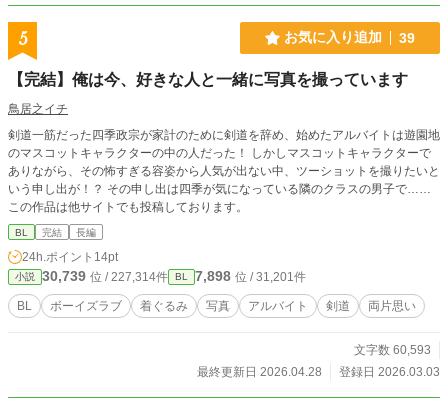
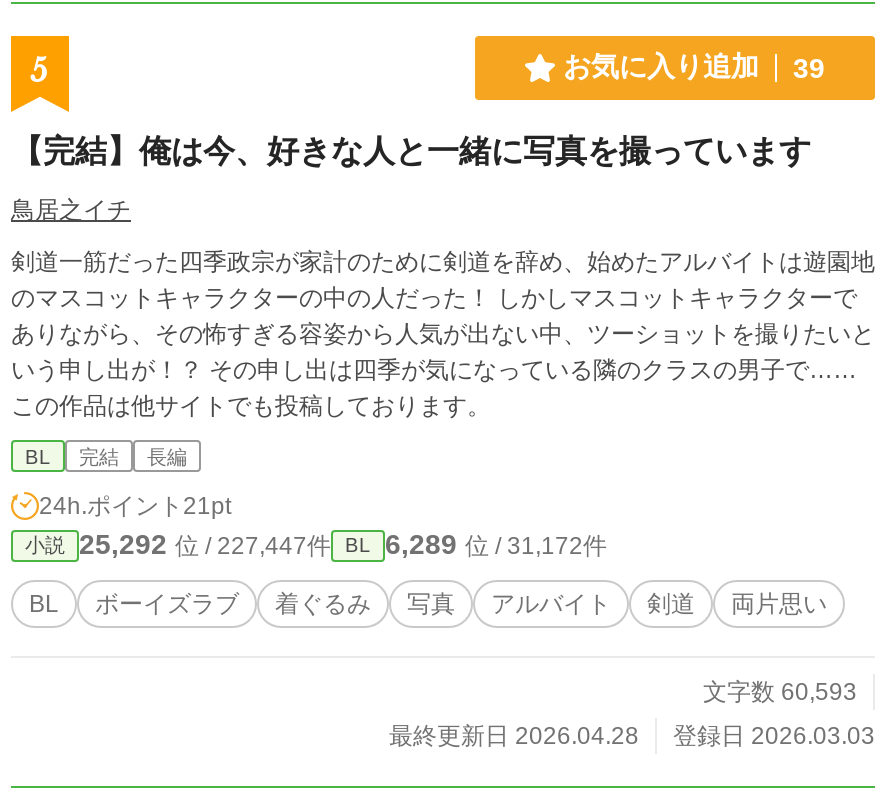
- 24h.ポイント14pt
+ 24h.ポイント21pt

- 30,739位 / 227,314件
+ 25,292位 / 227,447件

- 7,898位 / 31,201件
+ 6,289位 / 31,172件
